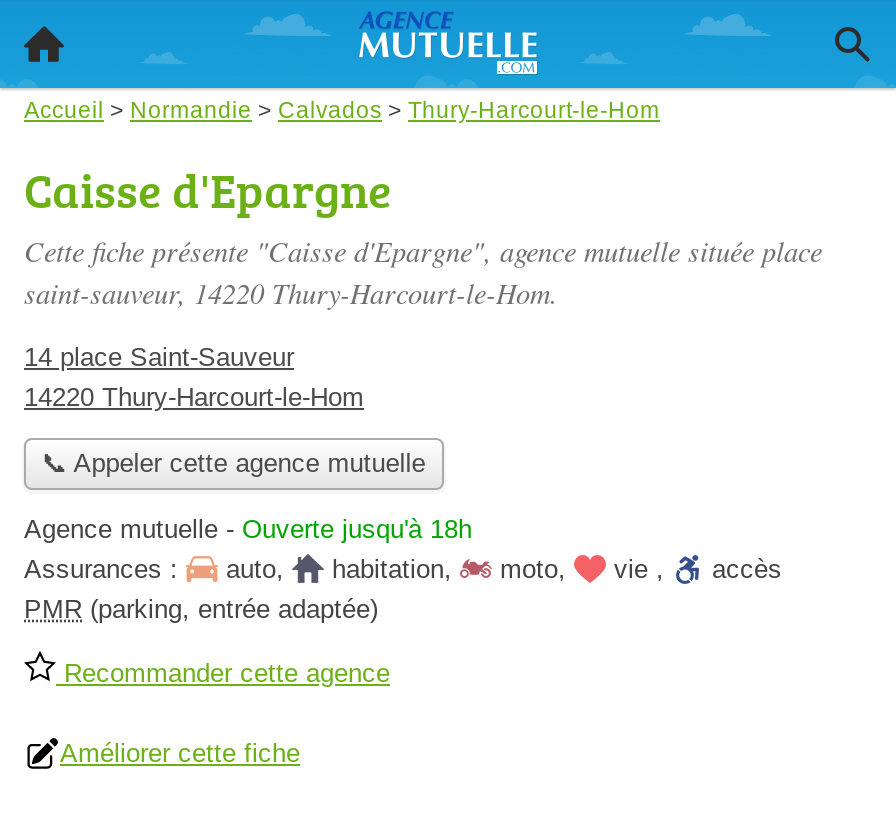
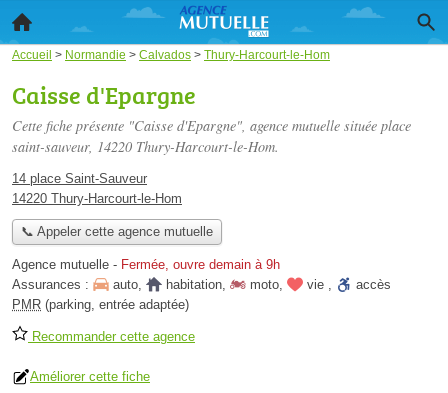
- Agence mutuelle - Ouverte jusqu'à 18h
+ Agence mutuelle - Fermée, ouvre demain à 9h
